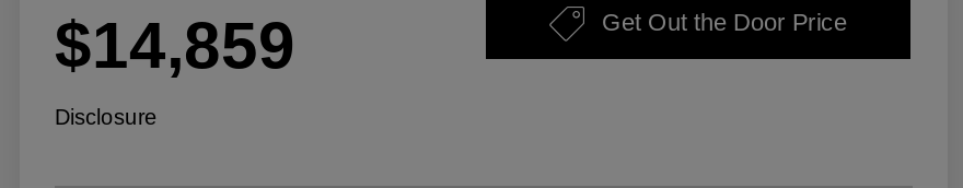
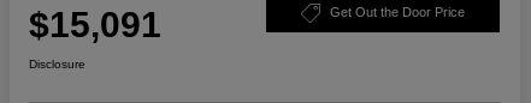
- $14,859
+ $15,091
